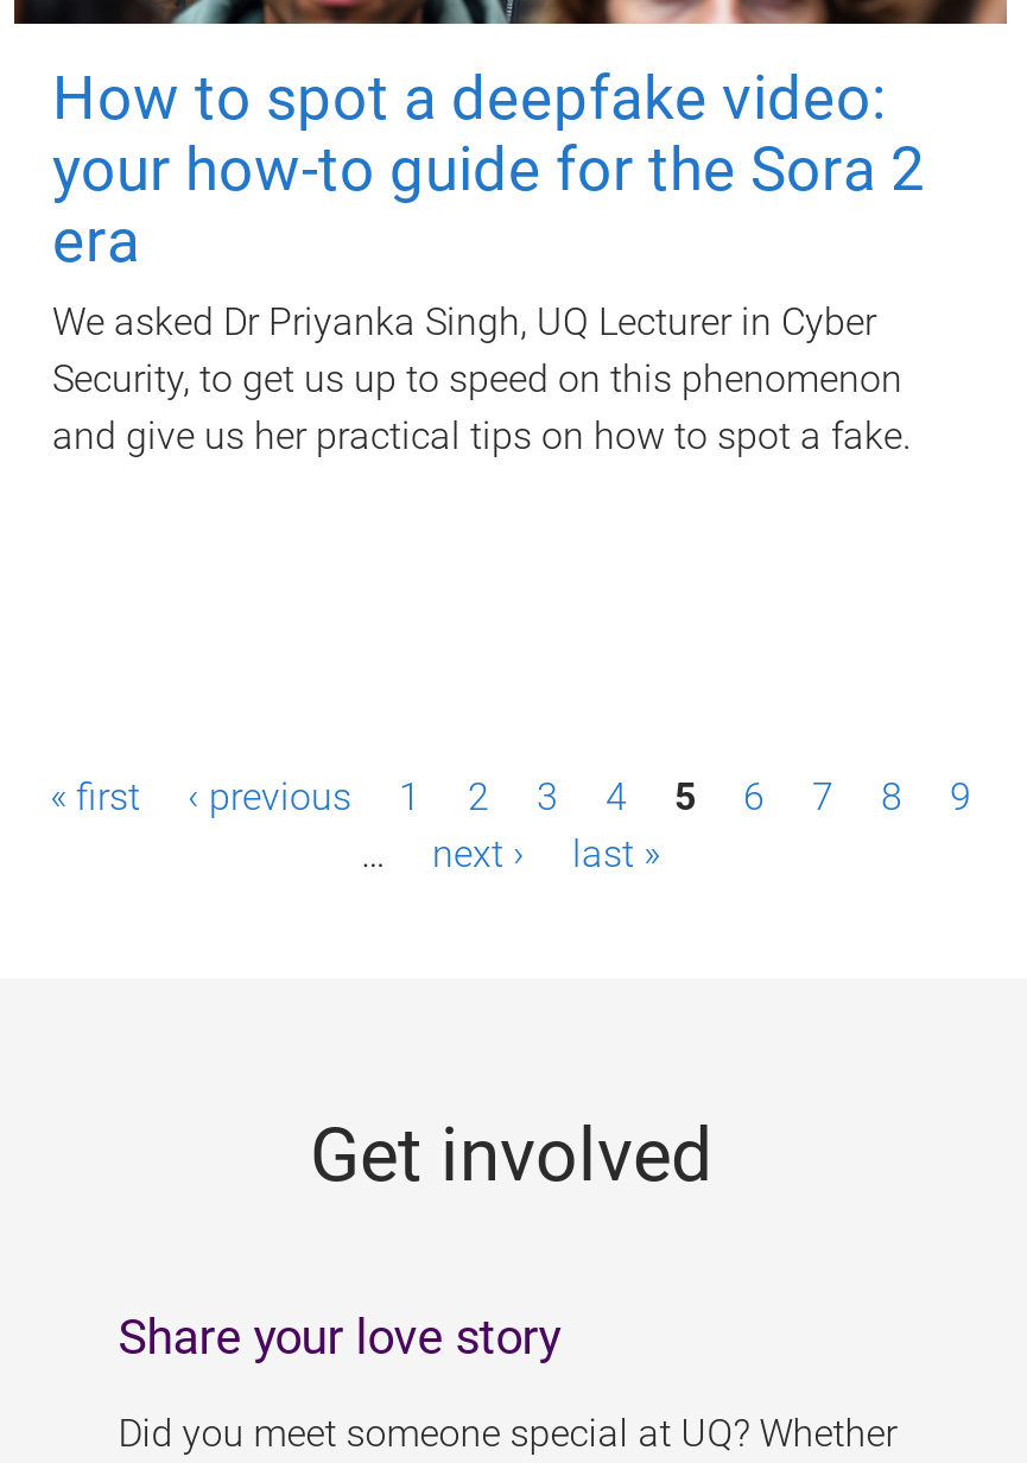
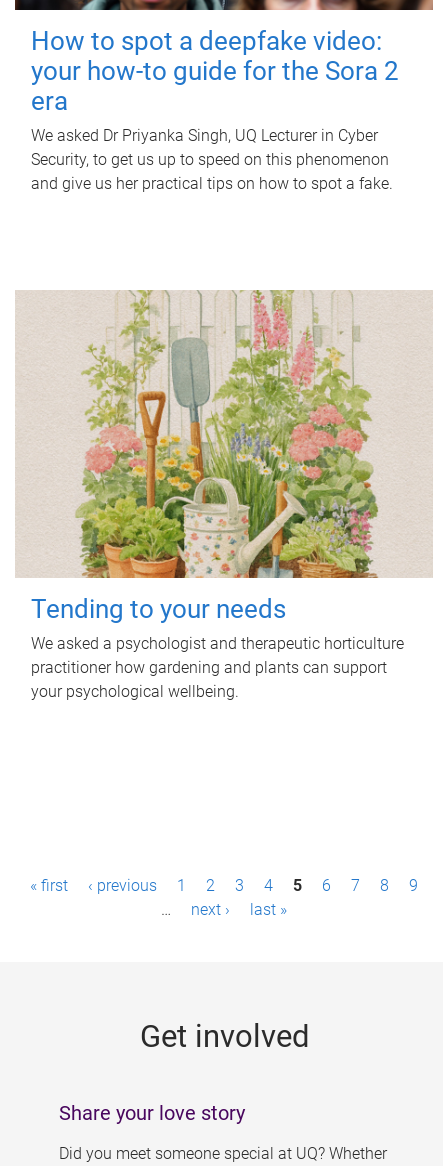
+ [image]
+ Tending to your needs
+ We asked a psychologist and therapeutic horticulture
+ practitioner how gardening and plants can support
+ your psychological wellbeing.
